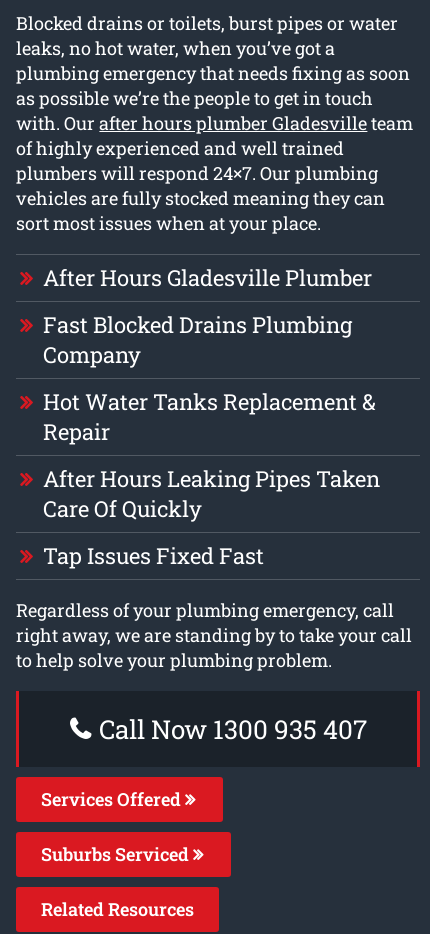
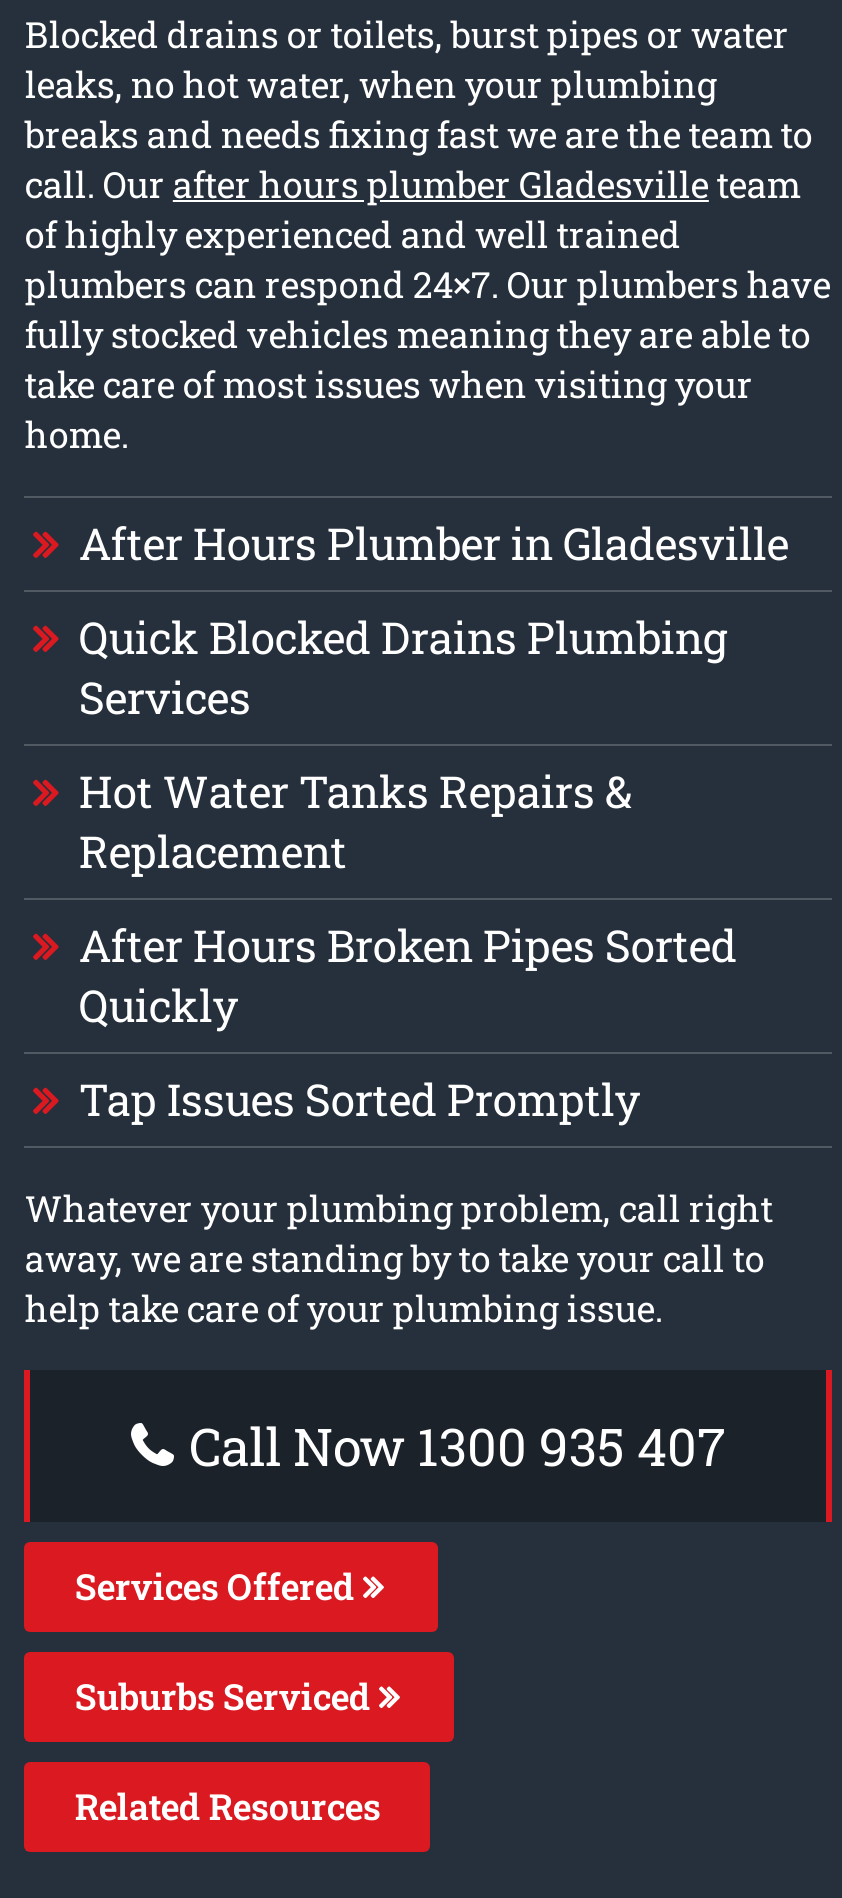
- leaks, no hot water, when you’ve got a
- plumbing emergency that needs fixing as soon
- as possible we’re the people to get in touch
- with. Our after hours plumber Gladesvilleteam
+ leaks, no hot water, when your plumbing
+ breaks and needs fixing fast we are the team to
+ call. Our after hours plumber Gladesville team

moved up: of highly experienced and well trained

- plumbers will respond 24×7. Our plumbing
- vehicles are fully stocked meaning they can
- sort most issues when at your place.
+ plumbers can respond 24×7. Our plumbers have
+ fully stocked vehicles meaning they are able to
+ take care of most issues when visiting your
+ home.

- After Hours Gladesville Plumber
+ After Hours Plumber in Gladesville

- Fast Blocked Drains Plumbing
- Company
+ Quick Blocked Drains Plumbing
+ Services

- Hot Water Tanks Replacement &
- Repair
+ Hot Water Tanks Repairs &
+ Replacement

- After Hours Leaking Pipes Taken
- Care Of Quickly
+ After Hours Broken Pipes Sorted
+ Quickly

- Tap Issues Fixed Fast
+ Tap Issues Sorted Promptly

- Regardless of your plumbing emergency, call
- right away, we are standing by to take your call
- to help solve your plumbing problem.
+ Whatever your plumbing problem, call right
+ away, we are standing by to take your call to
+ help take care of your plumbing issue.
